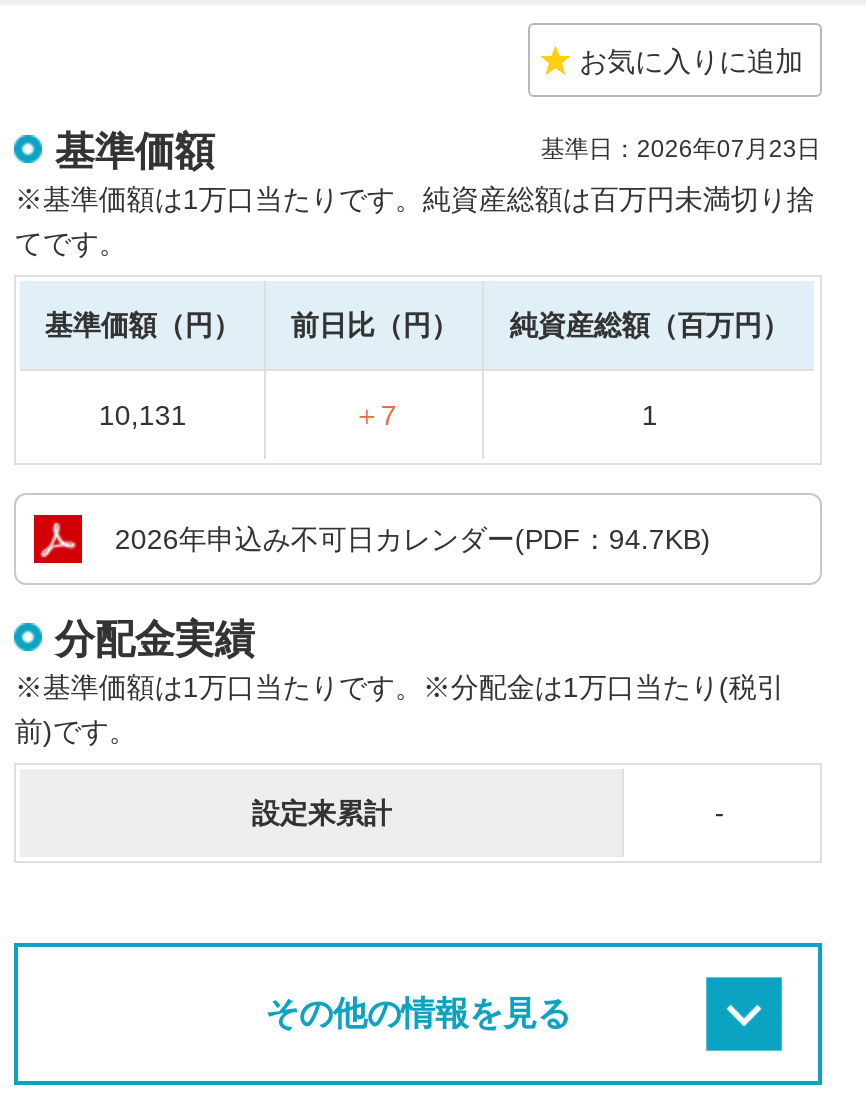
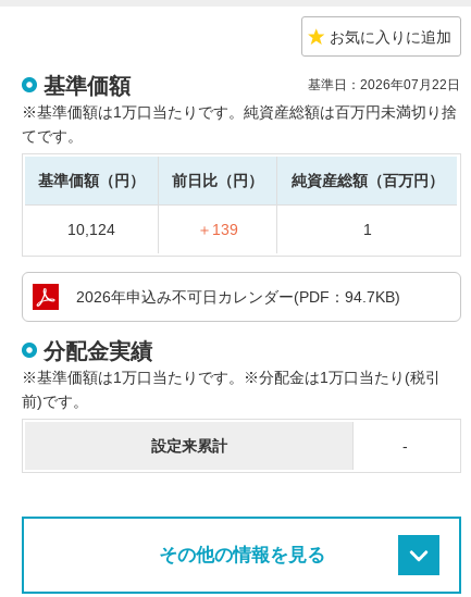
- 基準日：2026年07月23日
+ 基準日：2026年07月22日

- 10,131
+ 10,124

- ＋7
+ ＋139
